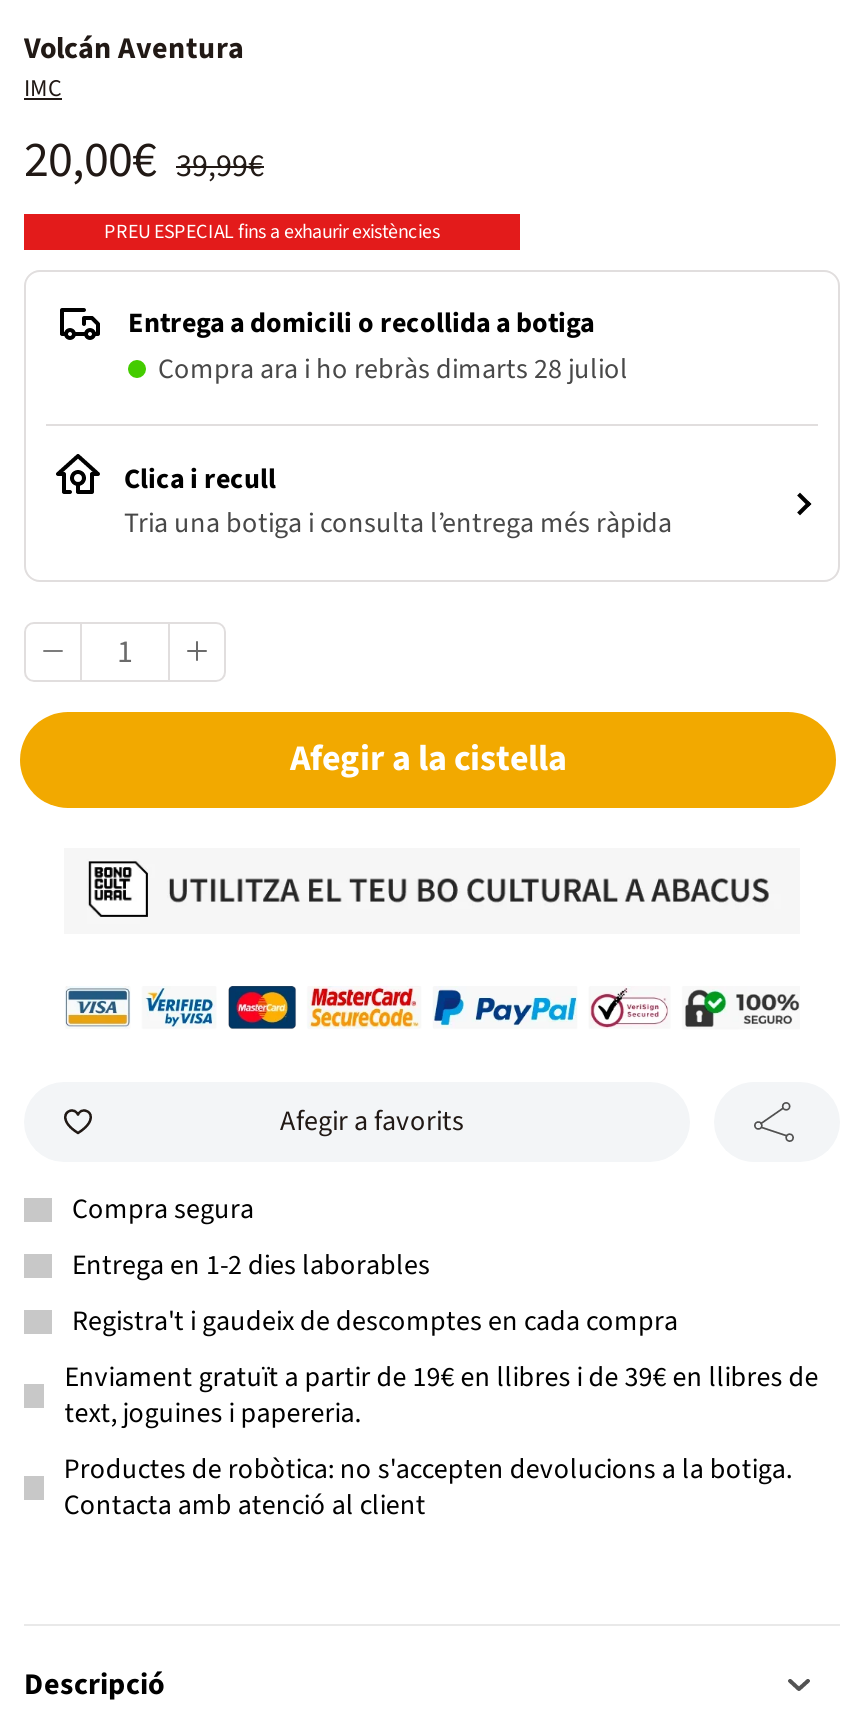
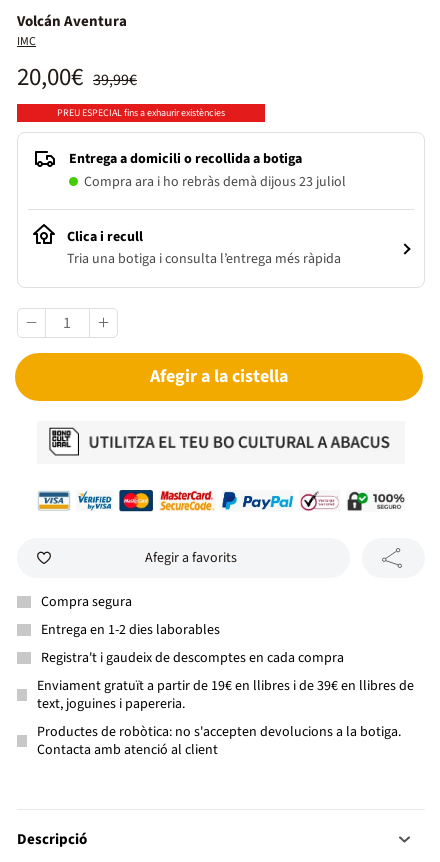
- Compra ara i ho rebràs dimarts 28 juliol
+ Compra ara i ho rebràs demà dijous 23 juliol
